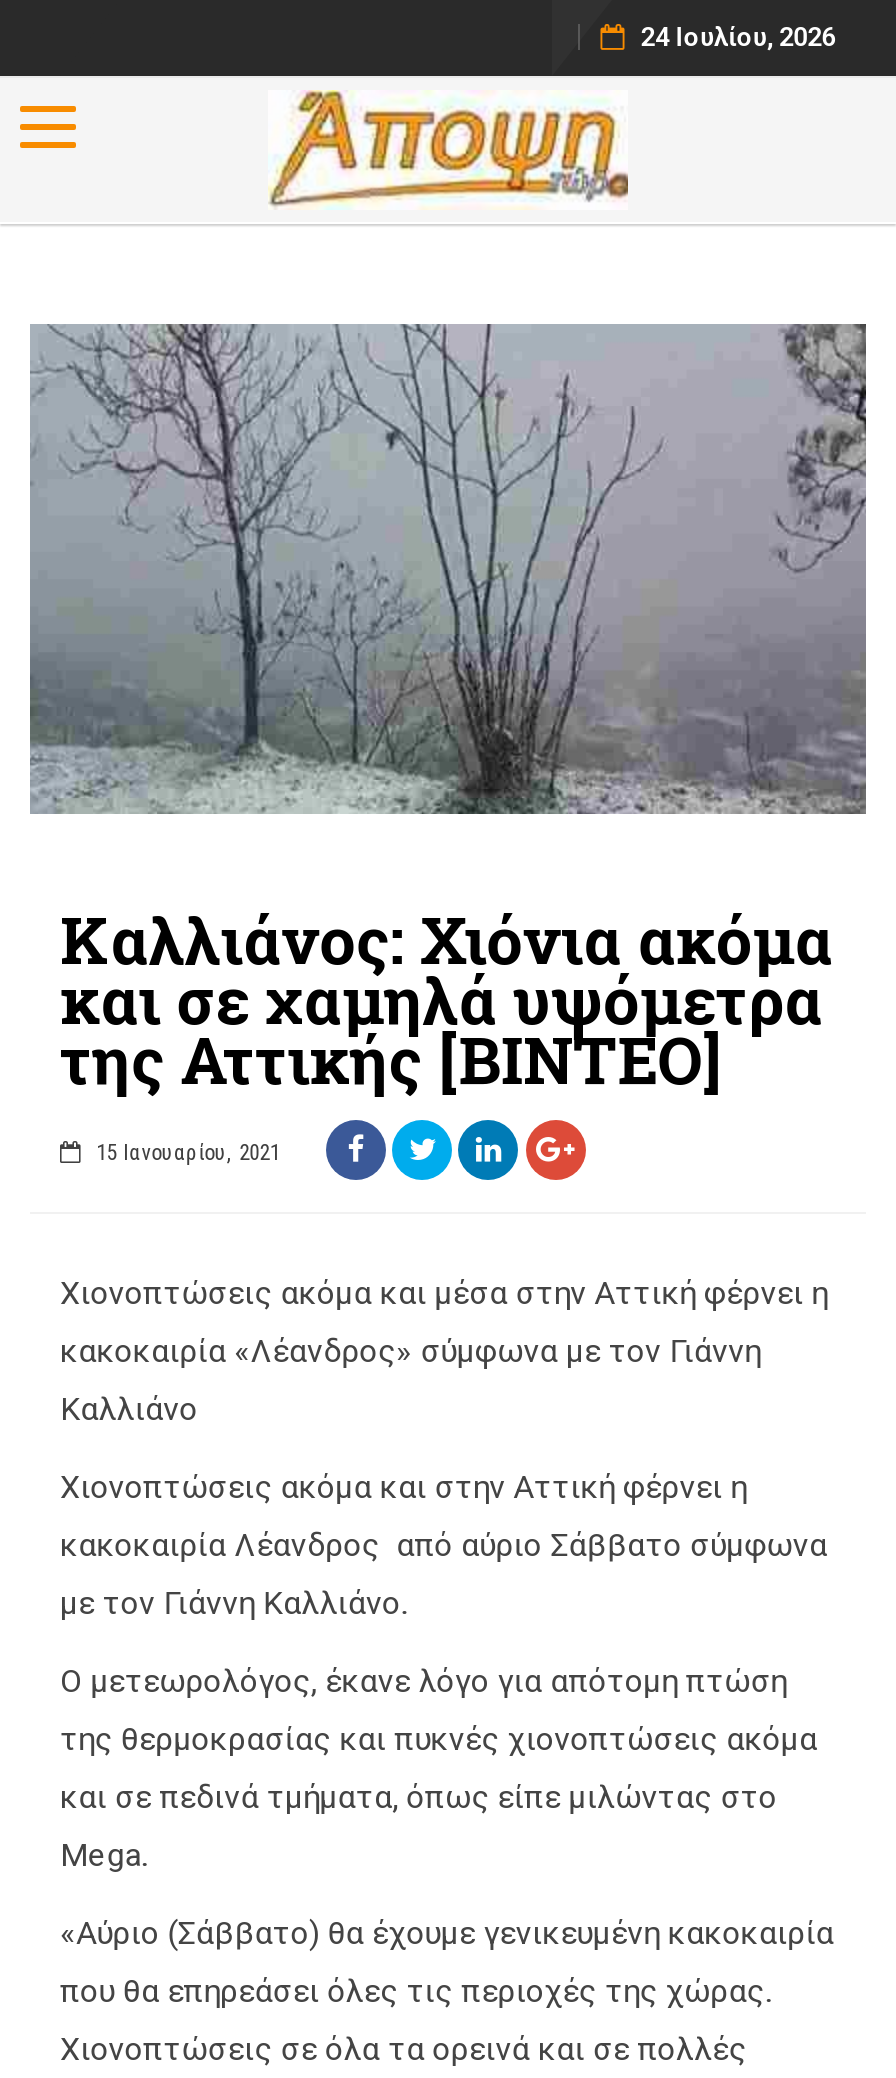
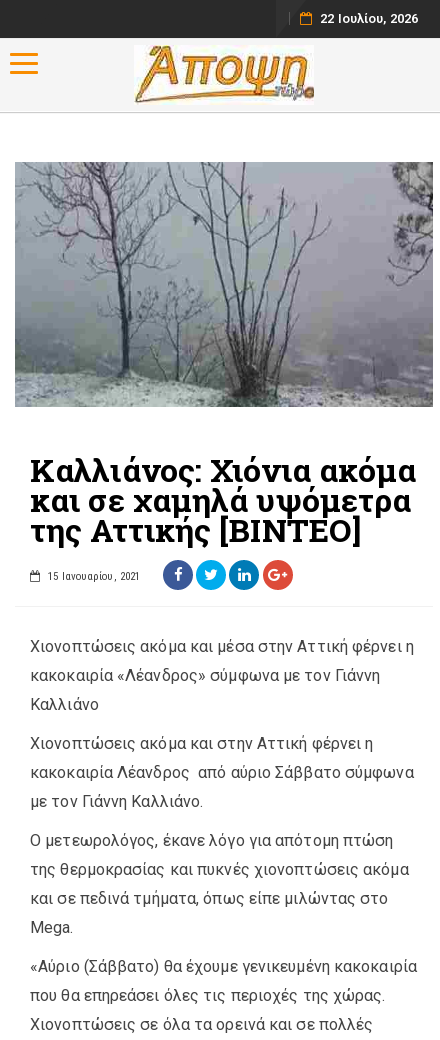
- 24 Ιουλίου, 2026
+ 22 Ιουλίου, 2026
